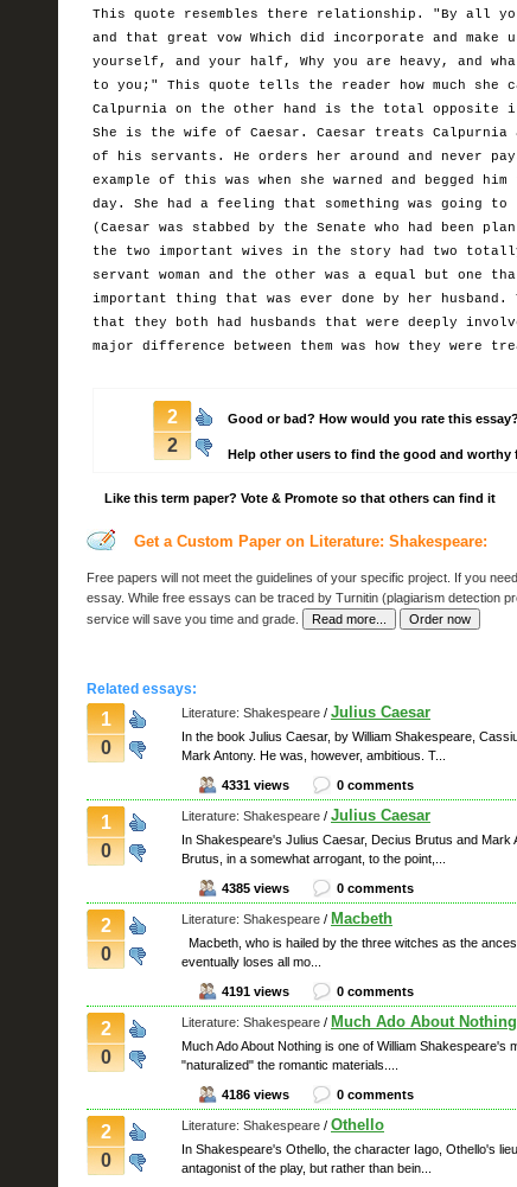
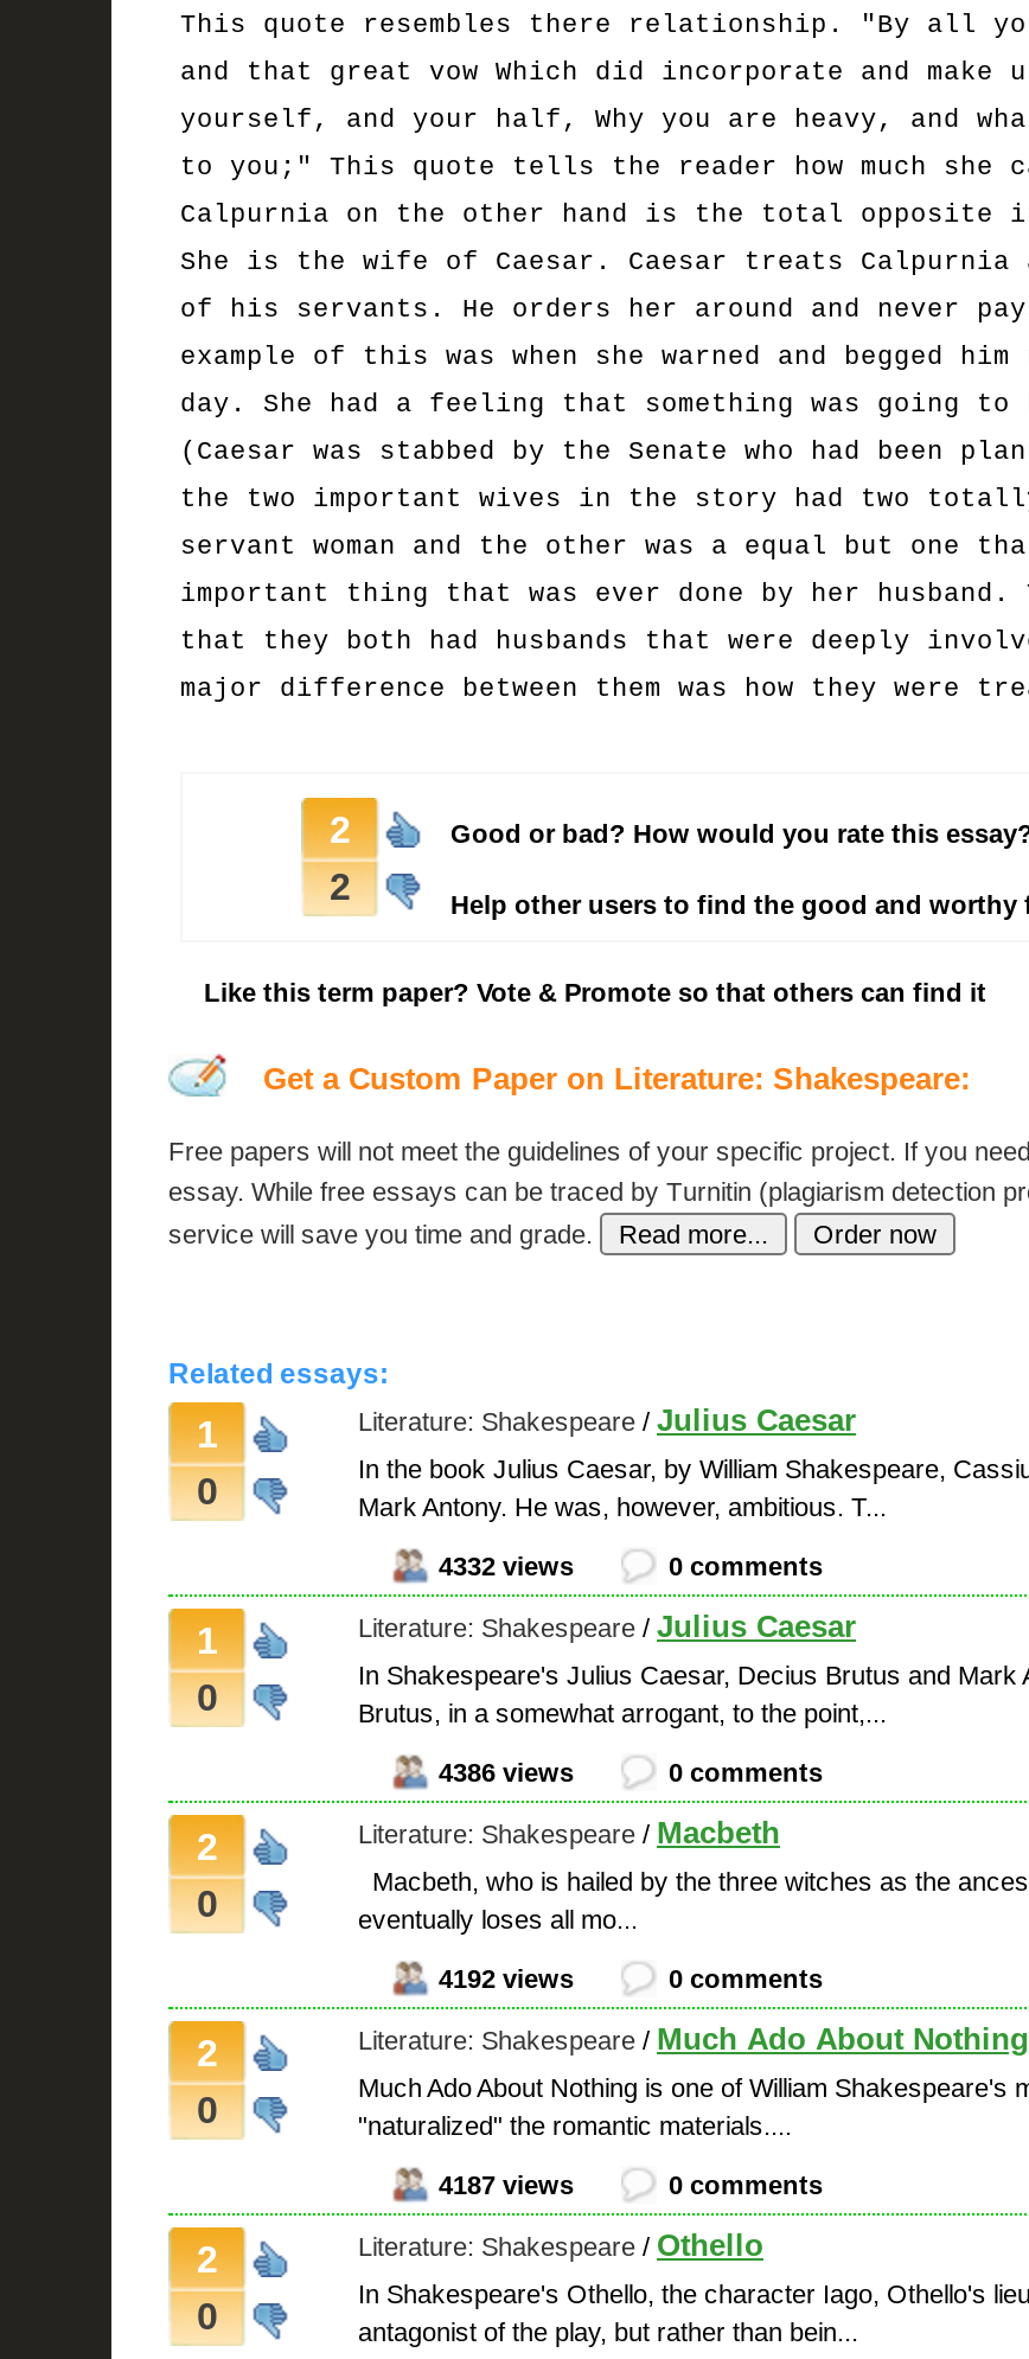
- 4331 views
+ 4332 views

- 4385 views
+ 4386 views

- 4191 views
+ 4192 views

- 4186 views
+ 4187 views
